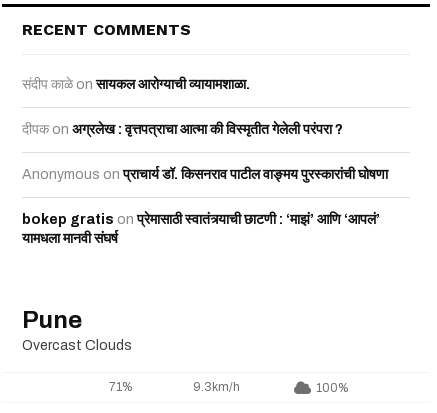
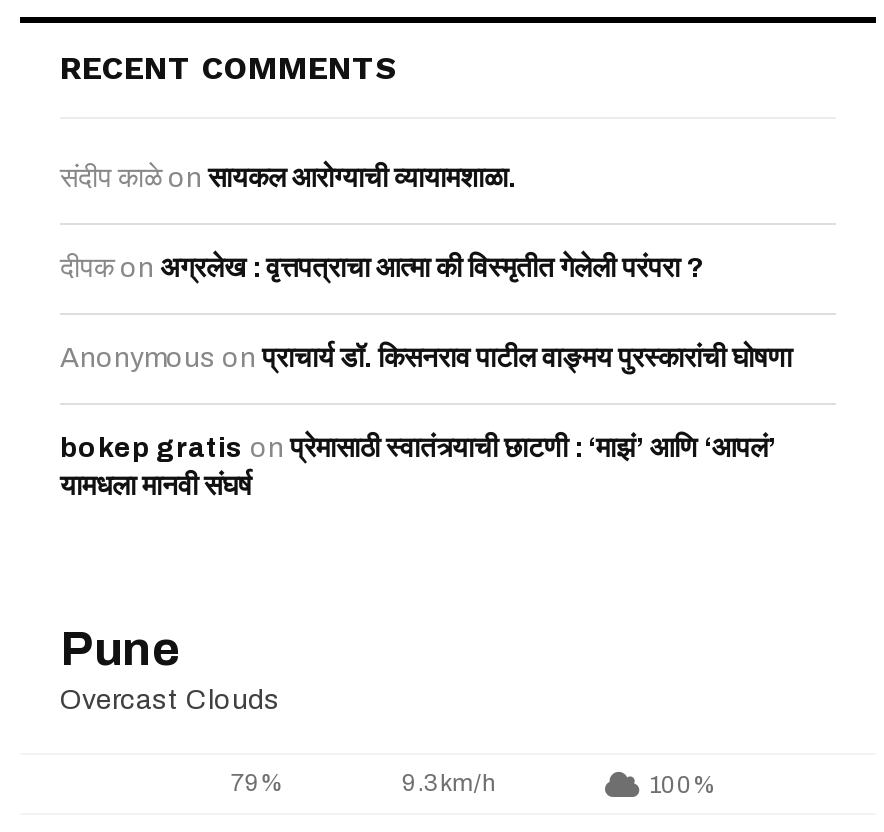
- 71%
+ 79%
